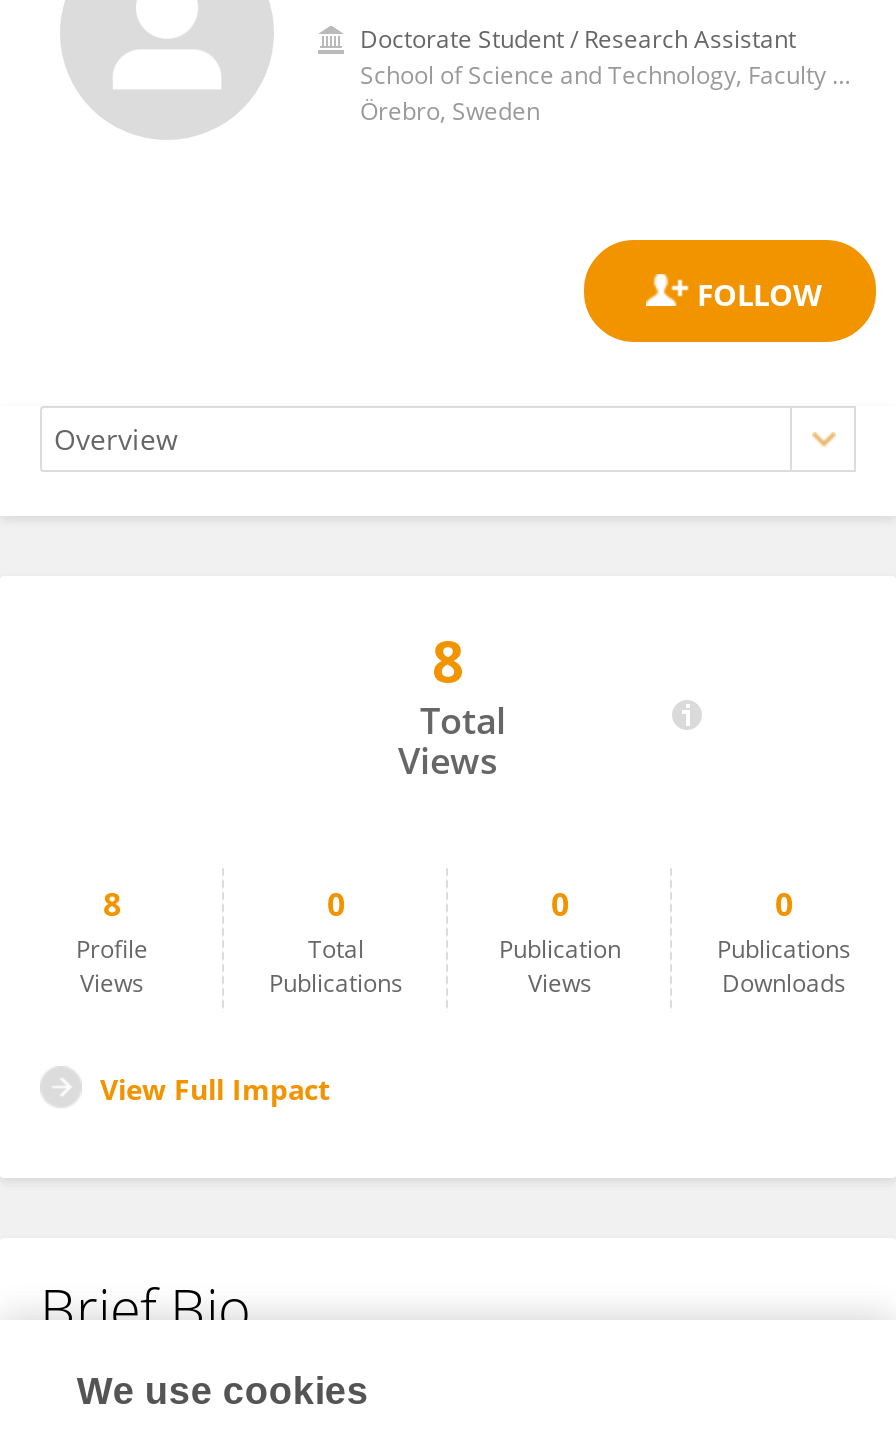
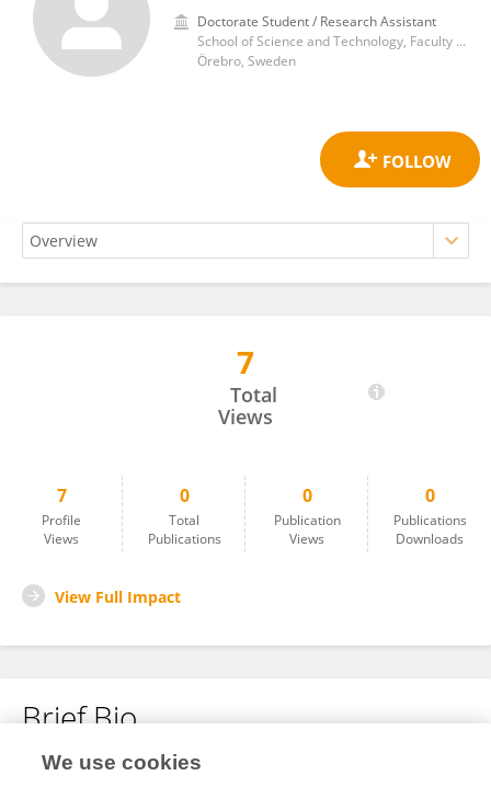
- 8
+ 7

- 8
+ 7
